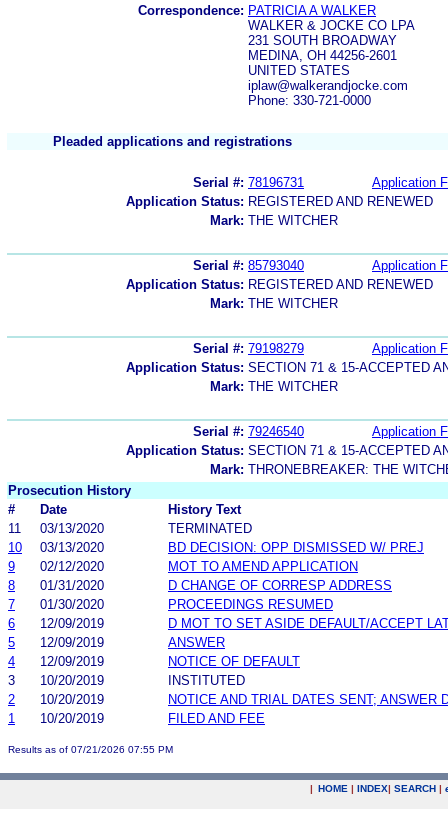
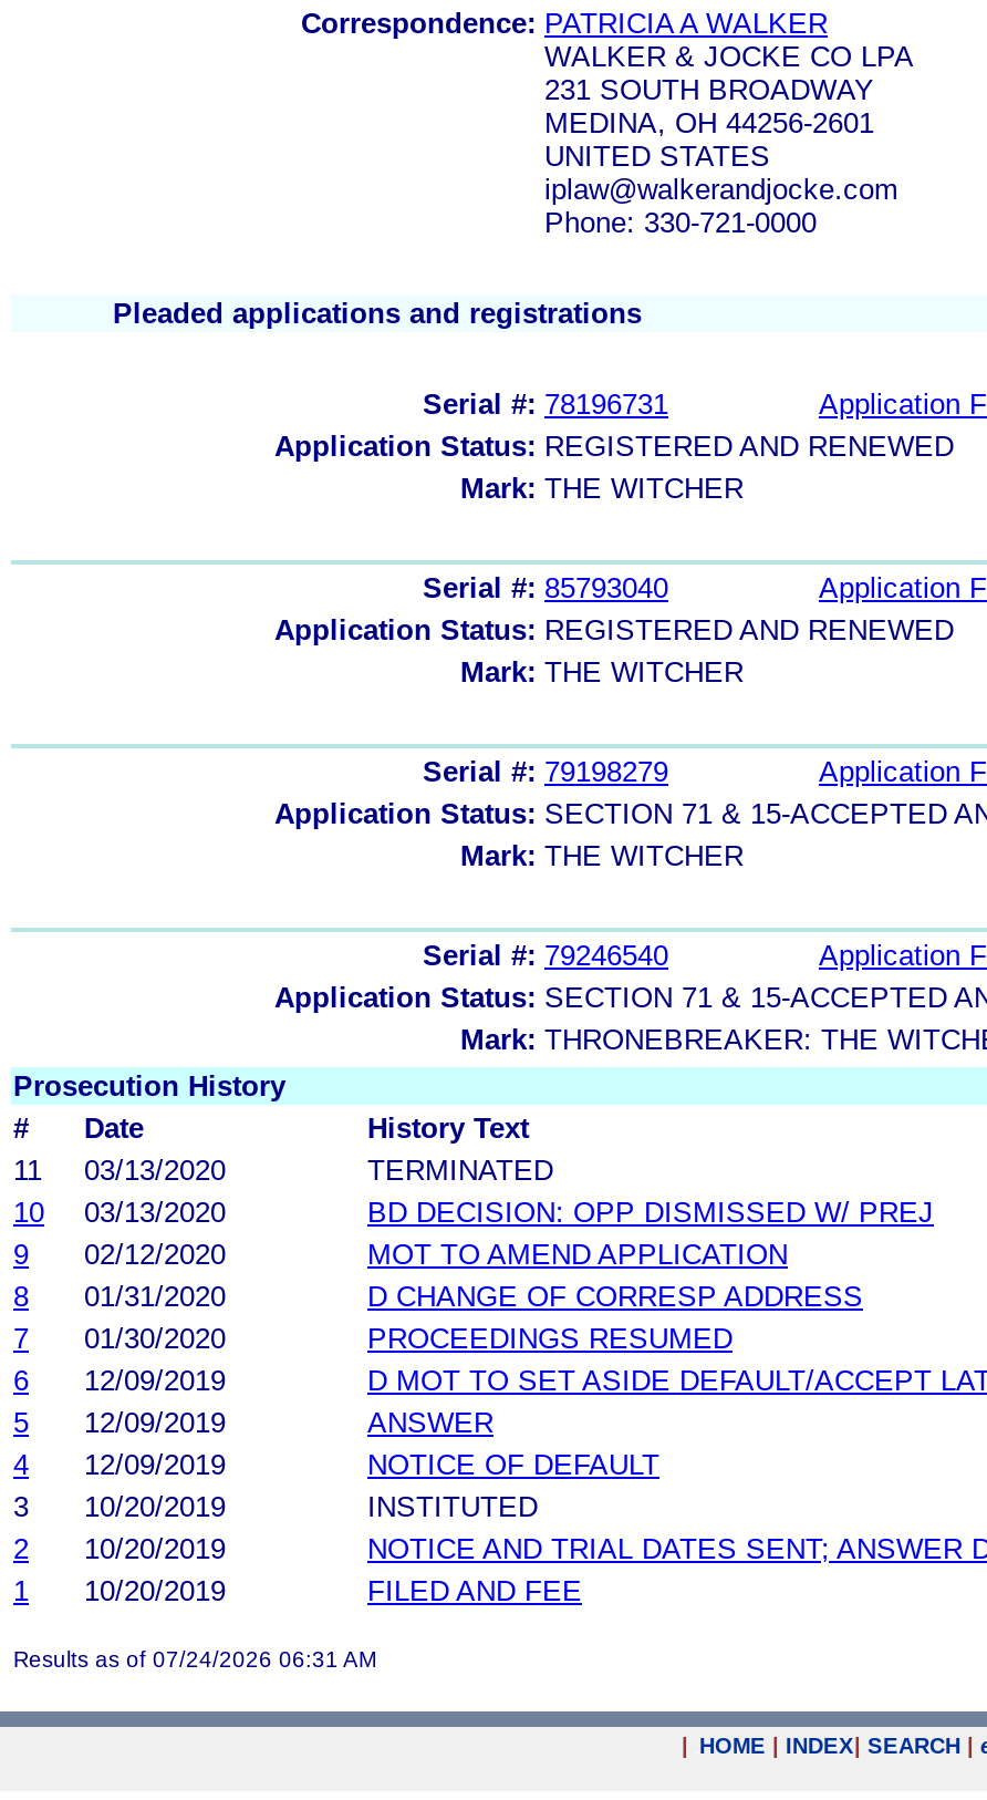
- Results as of 07/21/2026 07:55 PM
+ Results as of 07/24/2026 06:31 AM
